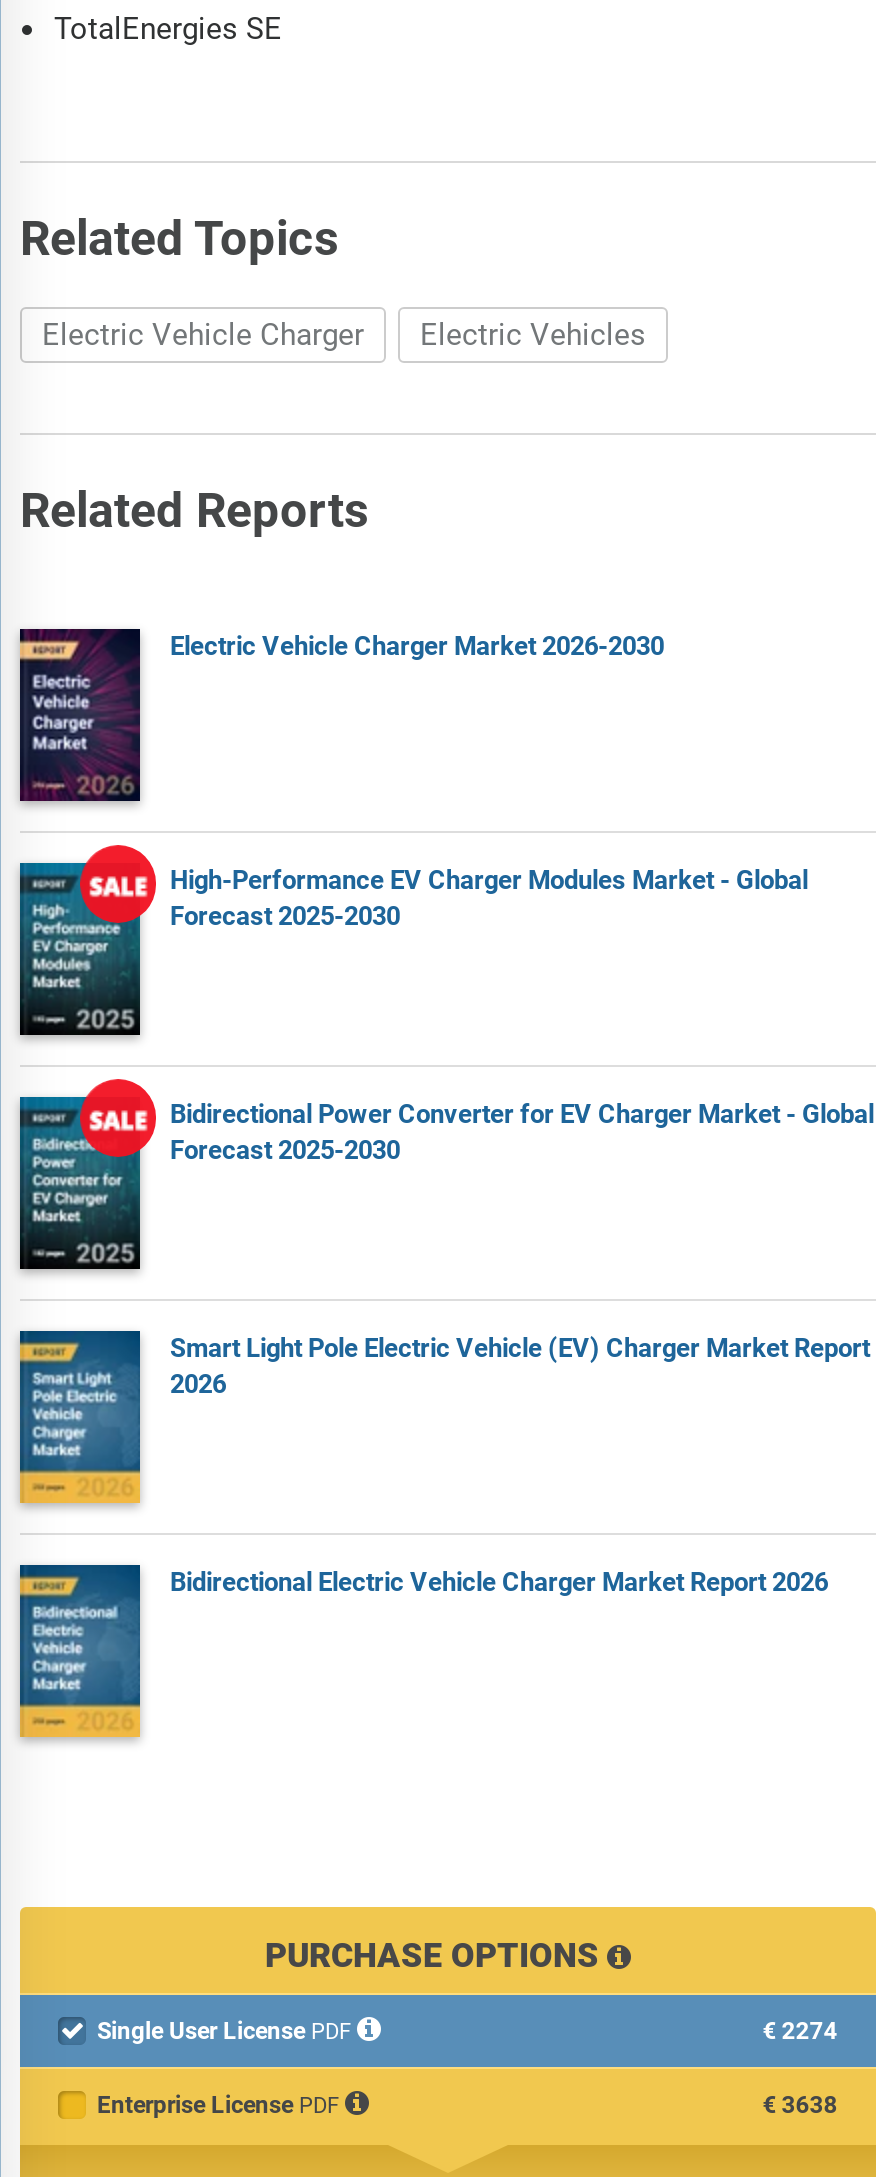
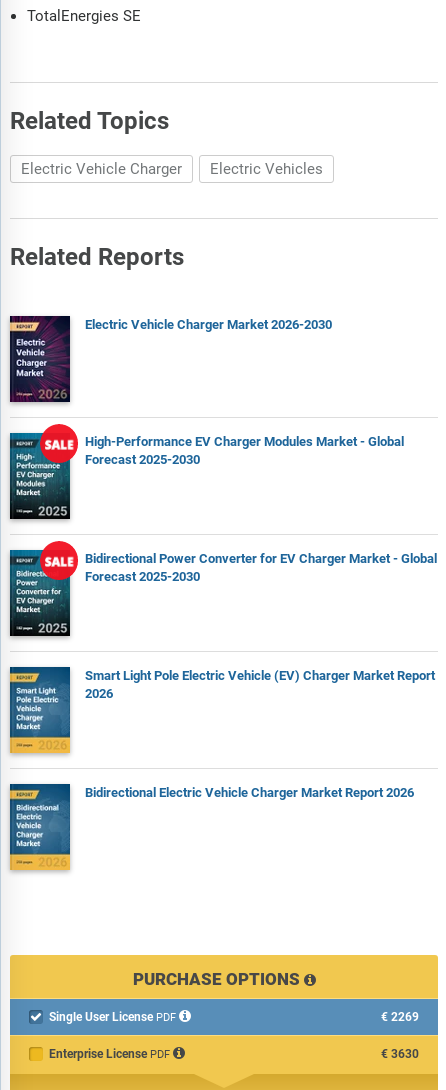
- €2274
+ €2269

- €3638
+ €3630
